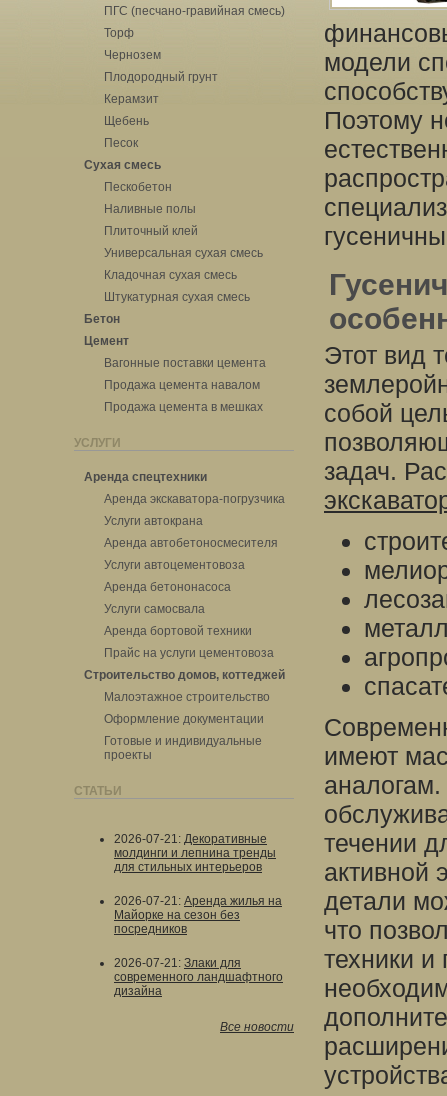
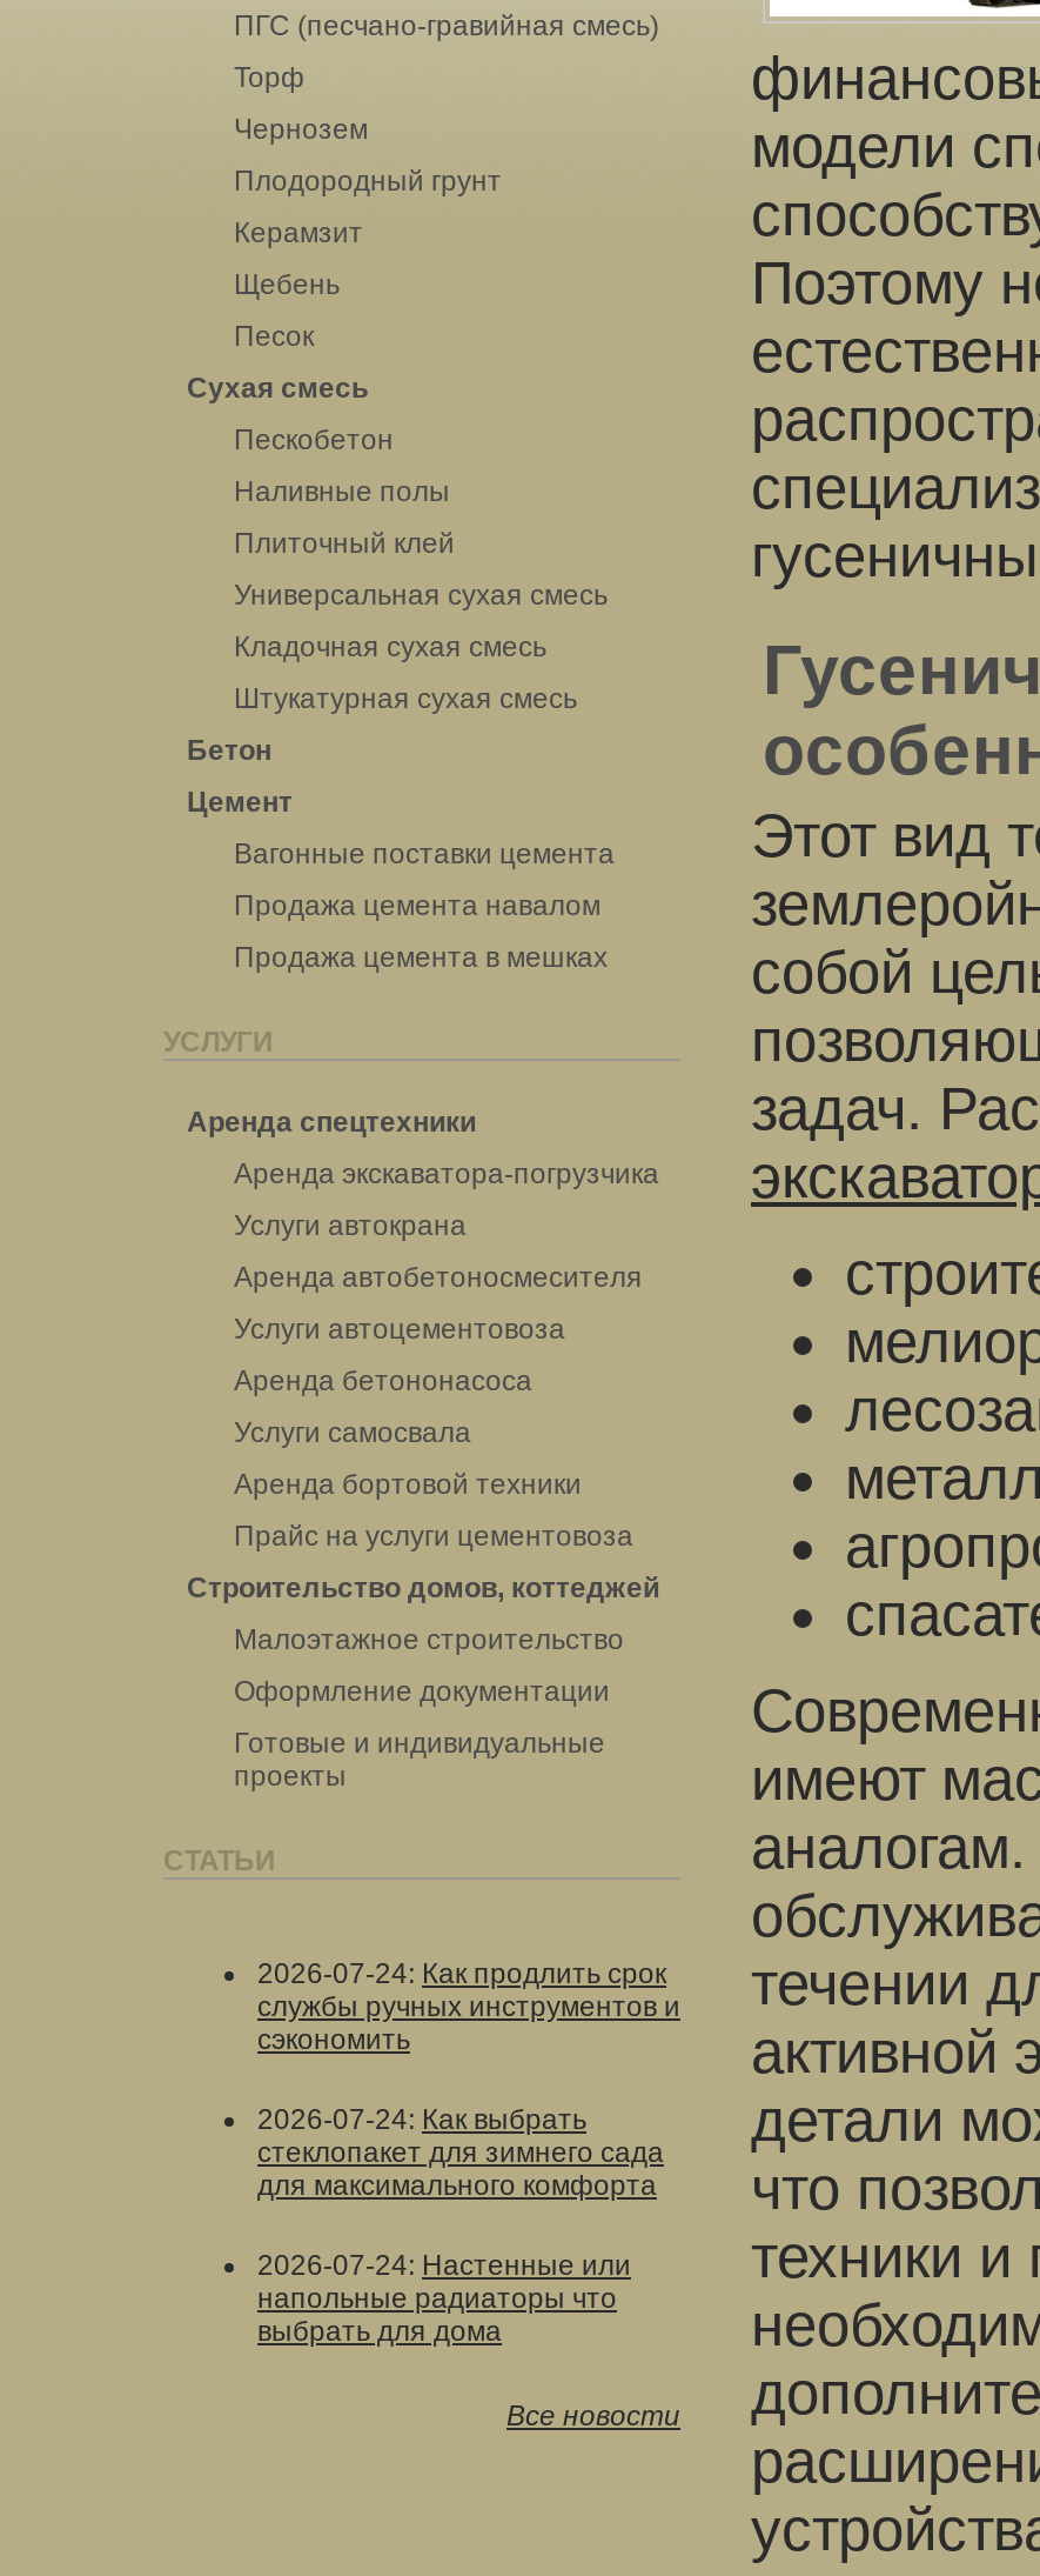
- 2026-07-21: Декоративные
- молдинги и лепнина тренды
- для стильных интерьеров
+ 2026-07-24: Как продлить срок
+ службы ручных инструментов и
+ сэкономить

- 2026-07-21: Аренда жилья на
- Майорке на сезон без
- посредников
+ 2026-07-24: Как выбрать
+ стеклопакет для зимнего сада
+ для максимального комфорта

- 2026-07-21: Злаки для
- современного ландшафтного
- дизайна
+ 2026-07-24: Настенные или
+ напольные радиаторы что
+ выбрать для дома
